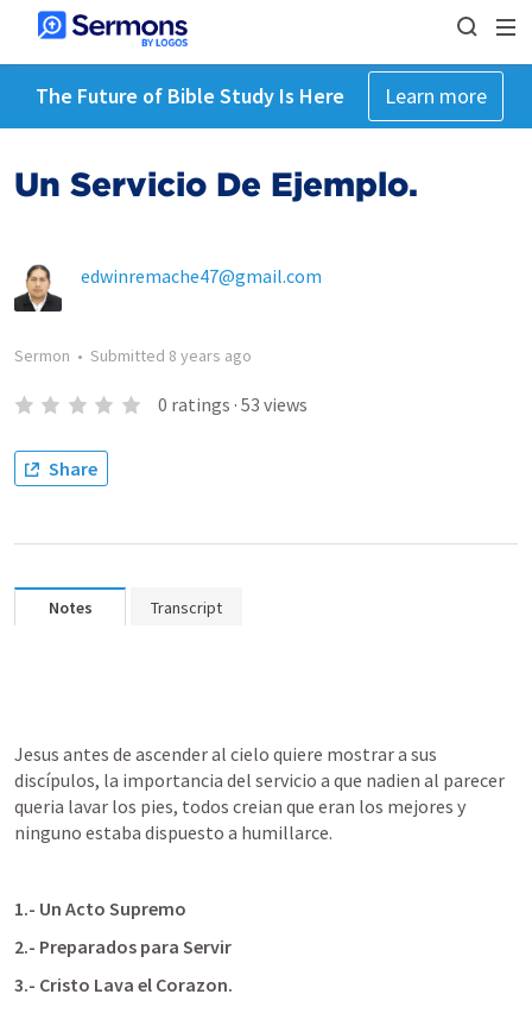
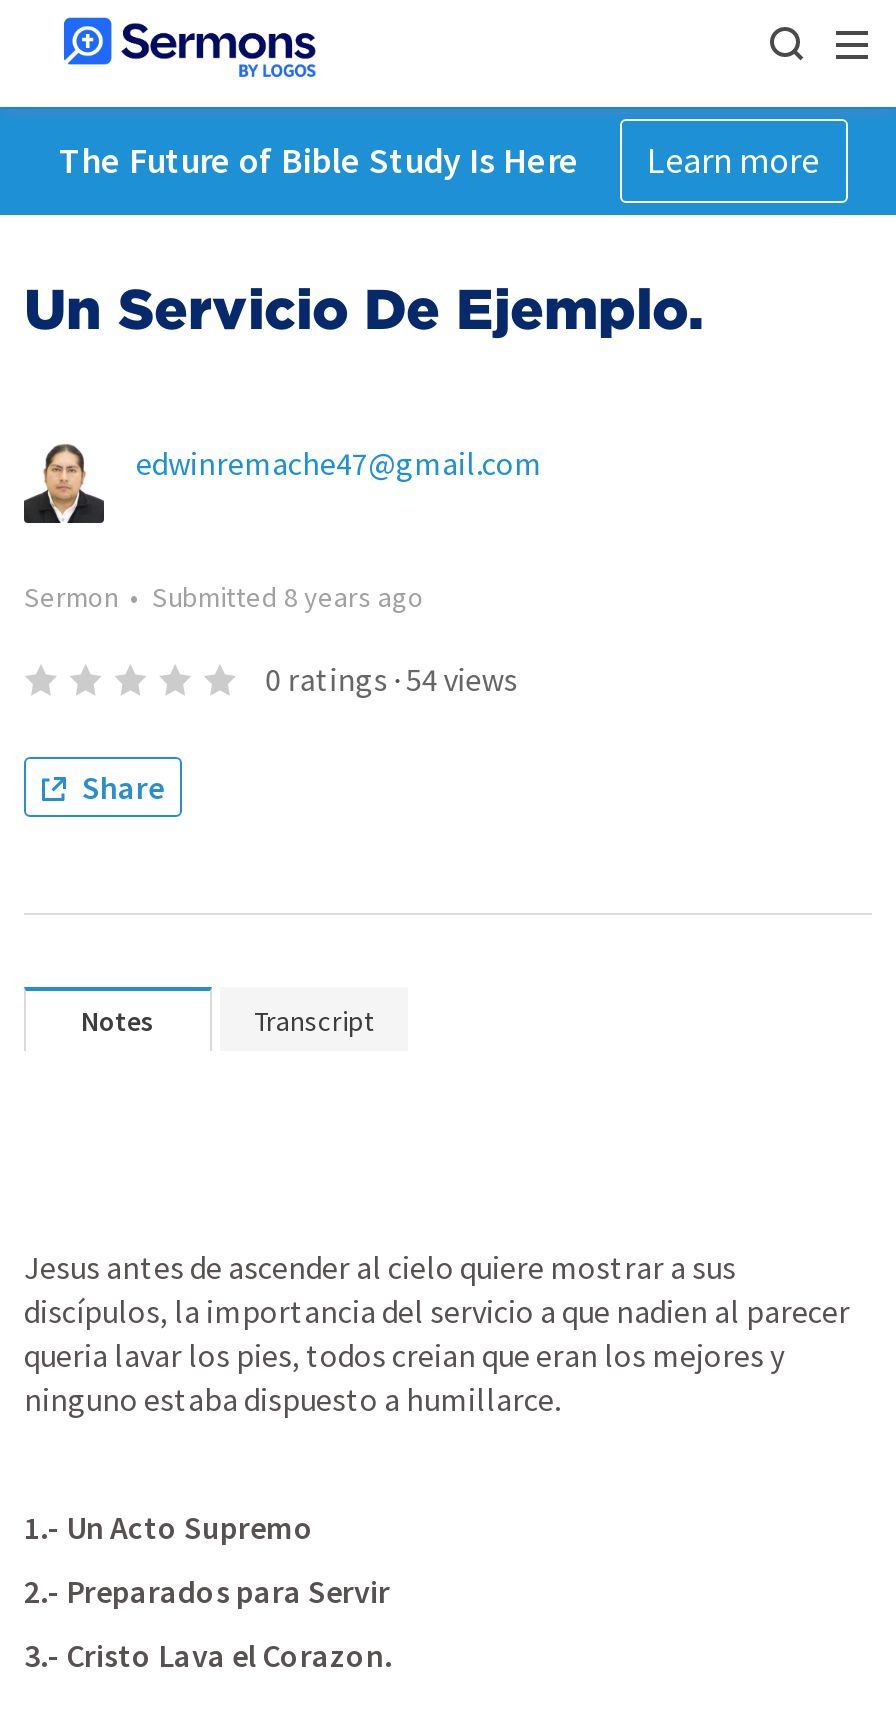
- 0 ratings · 53 views
+ 0 ratings · 54 views
